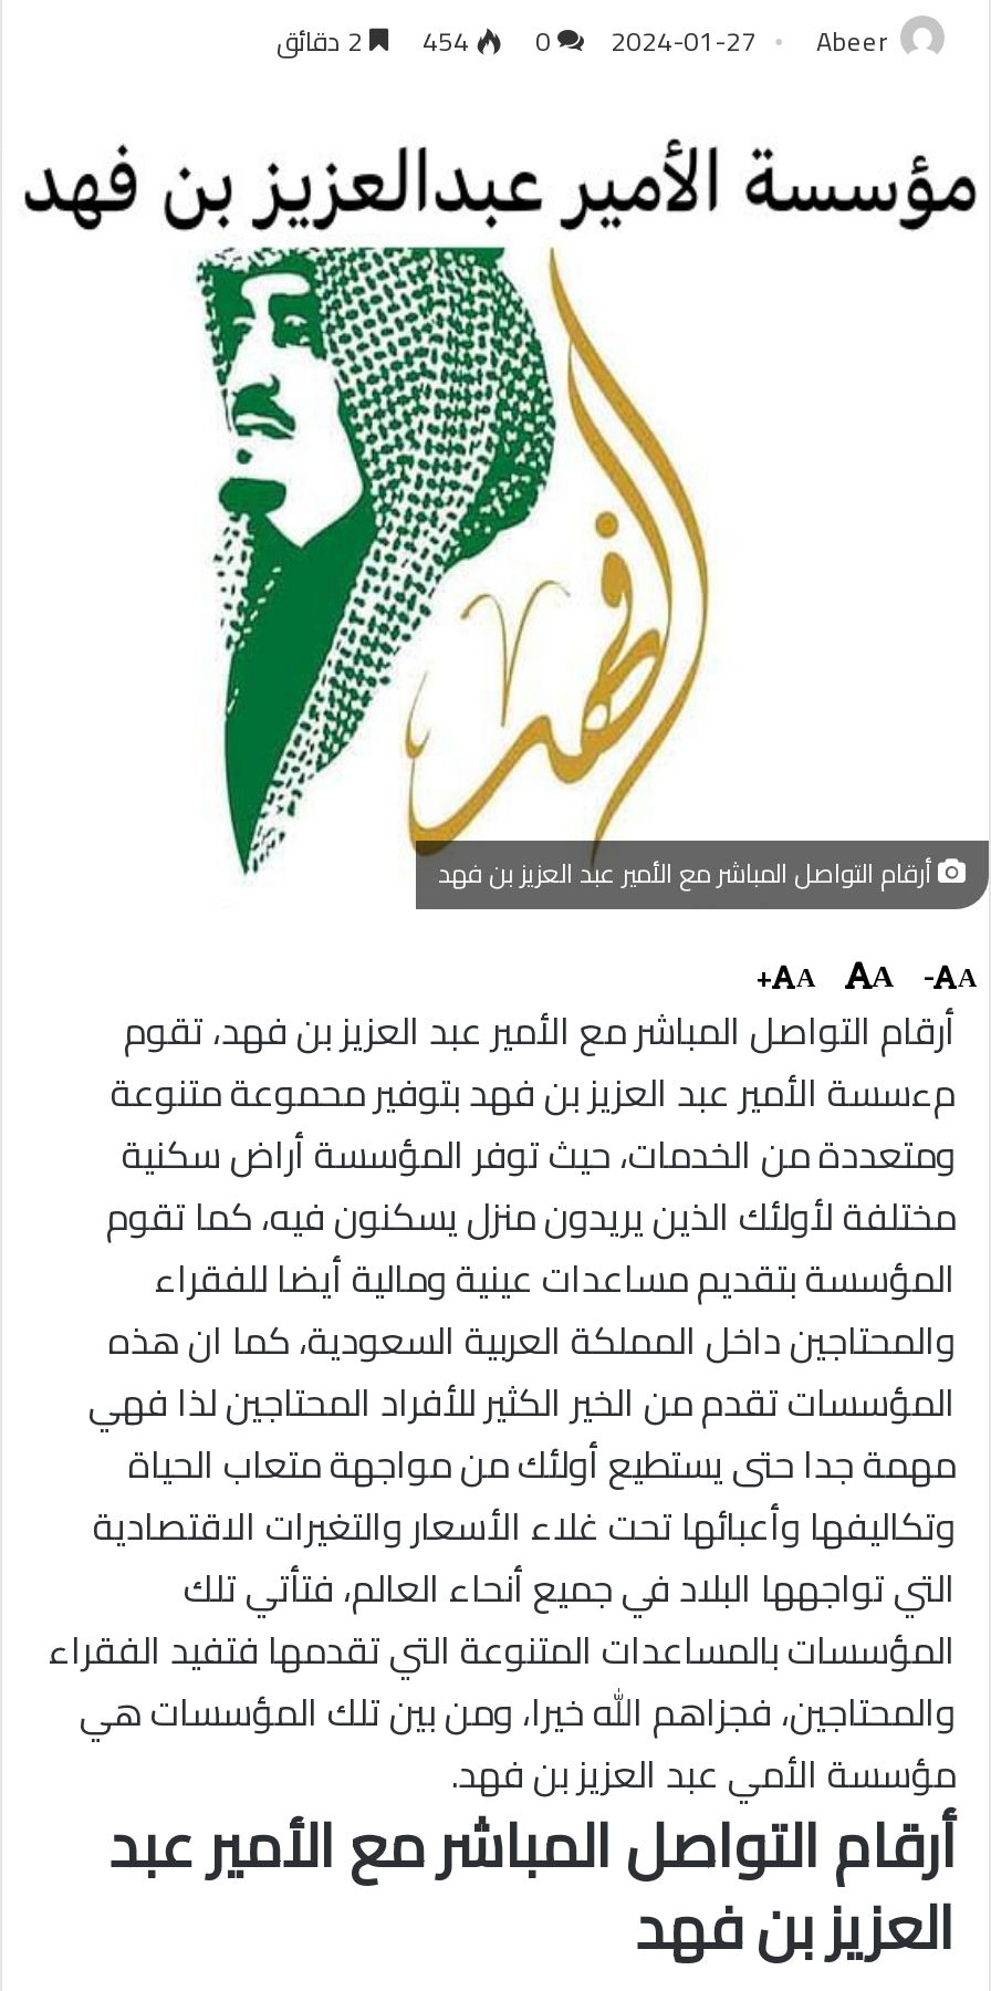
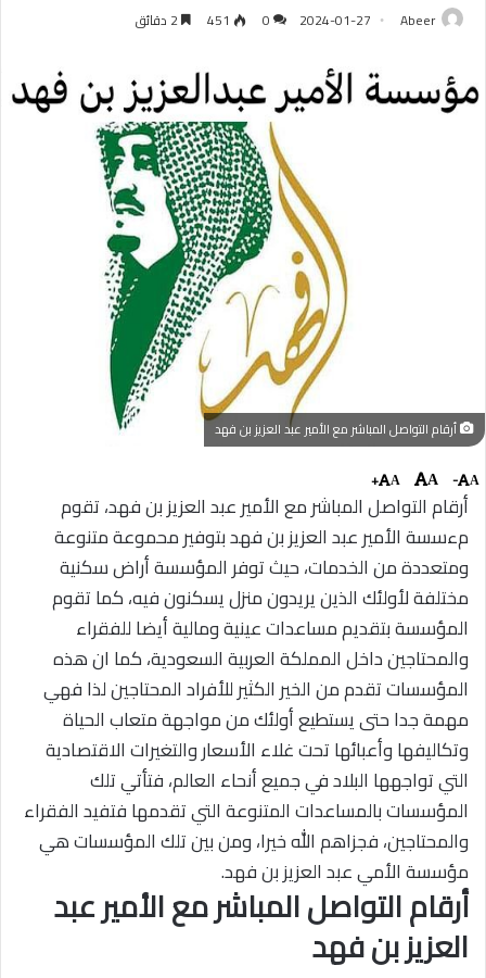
- 454
+ 451
